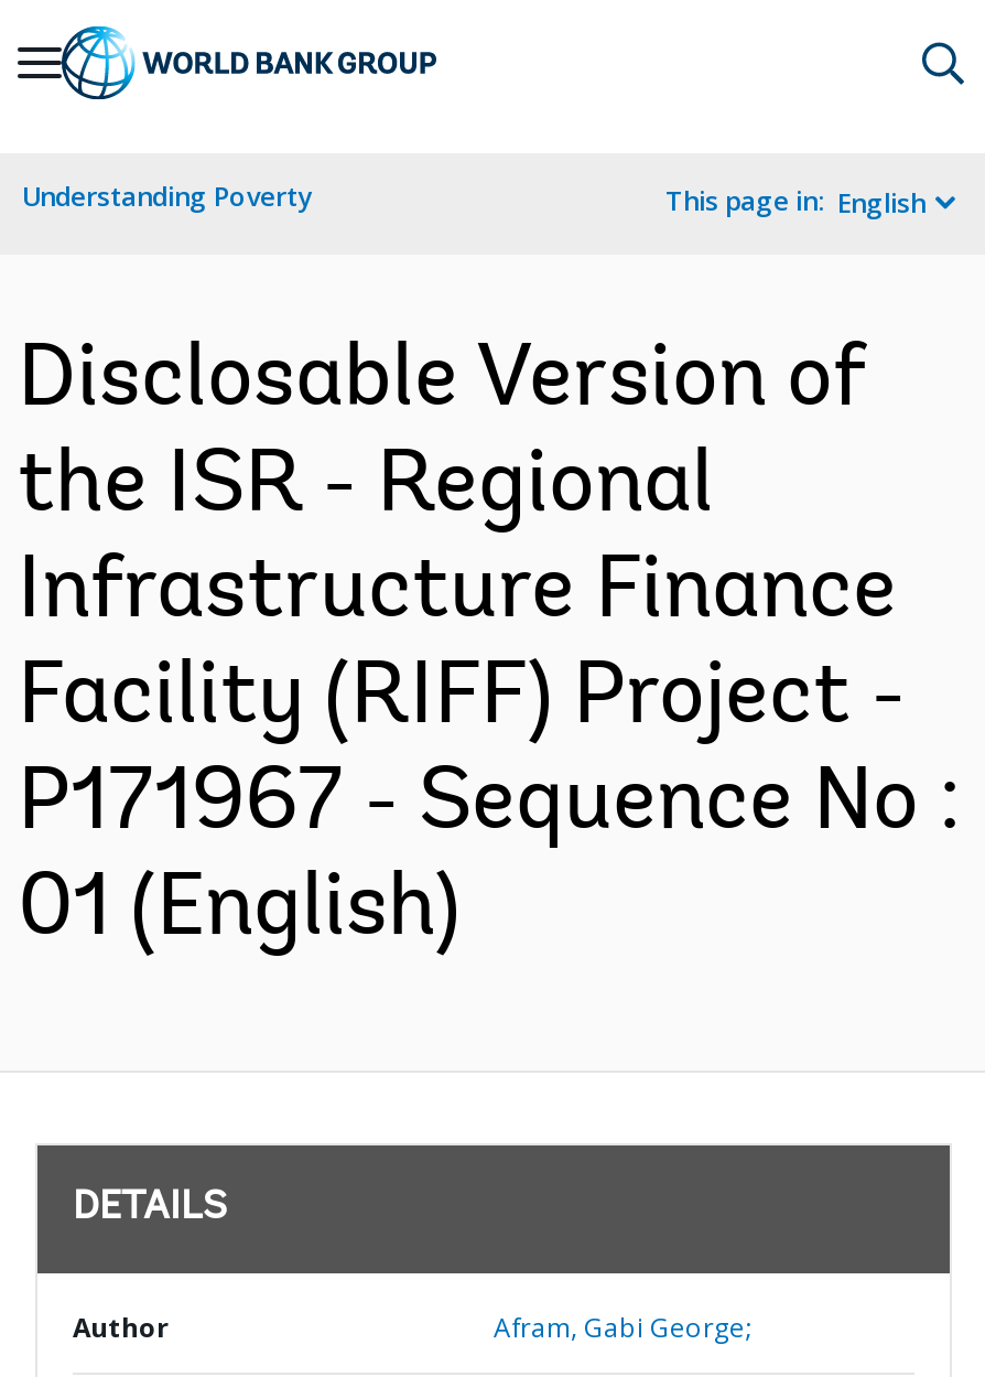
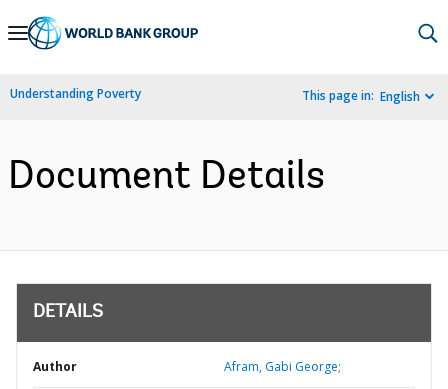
- Disclosable Version of
- the ISR - Regional
- Infrastructure Finance
- Facility (RIFF) Project -
- P171967 - Sequence No :
- 01 (English)
+ Document Details
